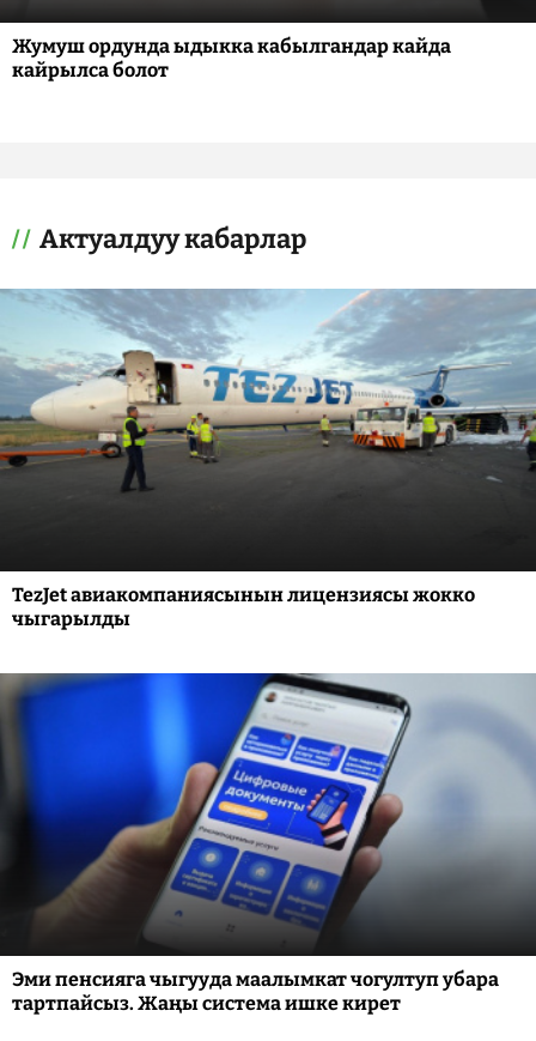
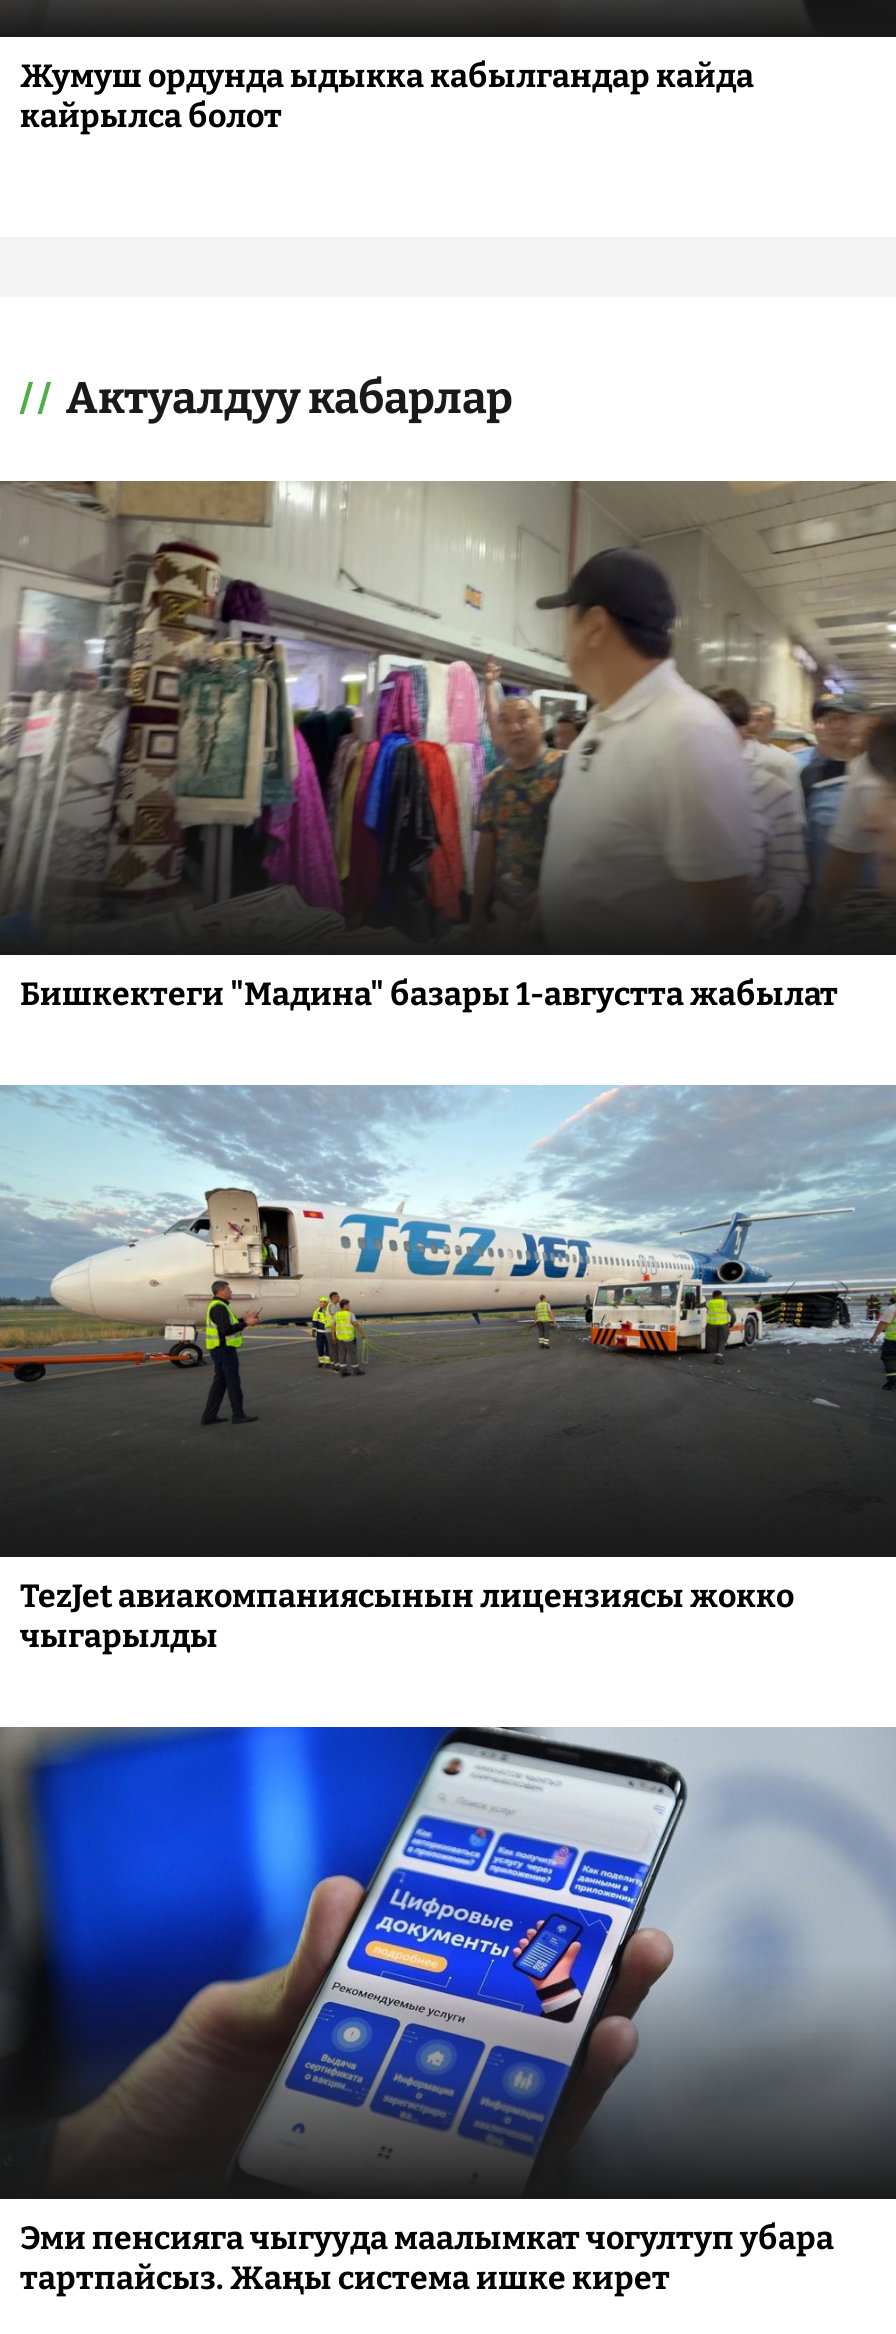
+ [image]
+ Бишкектеги "Мадина" базары 1-августта жабылат
